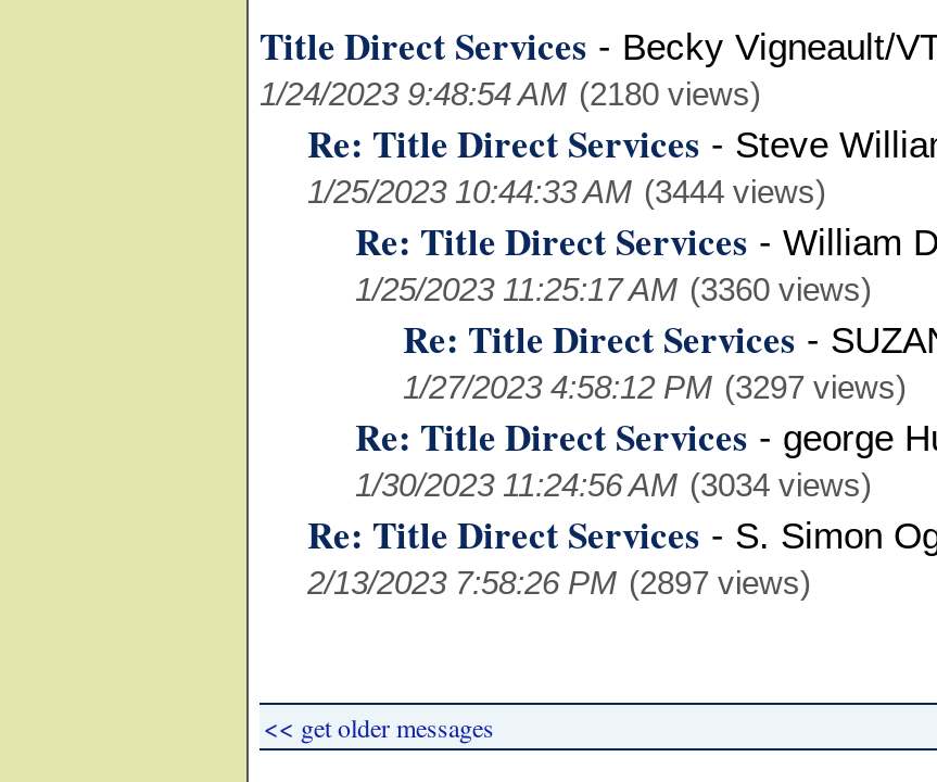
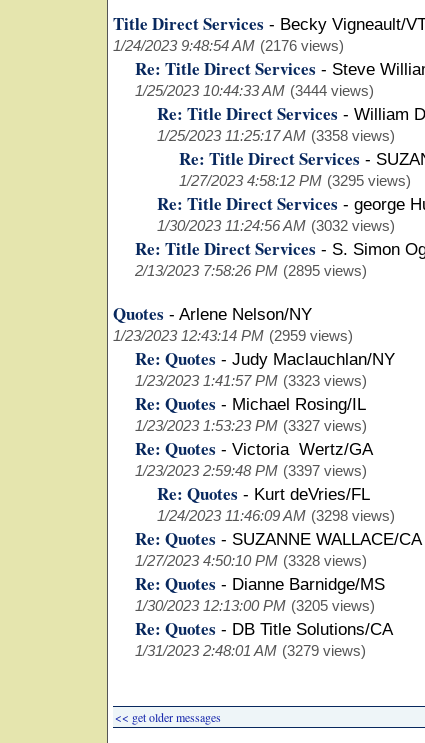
- 1/24/2023 9:48:54 AM (2180 views)
+ 1/24/2023 9:48:54 AM (2176 views)

- 1/25/2023 11:25:17 AM (3360 views)
+ 1/25/2023 11:25:17 AM (3358 views)

- 1/27/2023 4:58:12 PM (3297 views)
+ 1/27/2023 4:58:12 PM (3295 views)

- 1/30/2023 11:24:56 AM (3034 views)
+ 1/30/2023 11:24:56 AM (3032 views)

- 2/13/2023 7:58:26 PM (2897 views)
+ 2/13/2023 7:58:26 PM (2895 views)
+ Quotes - Arlene Nelson/NY
+ 1/23/2023 12:43:14 PM (2959 views)
+ Re: Quotes - Judy Maclauchlan/NY
+ 1/23/2023 1:41:57 PM (3323 views)
+ Re: Quotes - Michael Rosing/IL
+ 1/23/2023 1:53:23 PM (3327 views)
+ Re: Quotes - Victoria Wertz/GA
+ 1/23/2023 2:59:48 PM (3397 views)
+ Re: Quotes - Kurt deVries/FL
+ 1/24/2023 11:46:09 AM (3298 views)
+ Re: Quotes - SUZANNE WALLACE/CA
+ 1/27/2023 4:50:10 PM (3328 views)
+ Re: Quotes - Dianne Barnidge/MS
+ 1/30/2023 12:13:00 PM (3205 views)
+ Re: Quotes - DB Title Solutions/CA
+ 1/31/2023 2:48:01 AM (3279 views)
